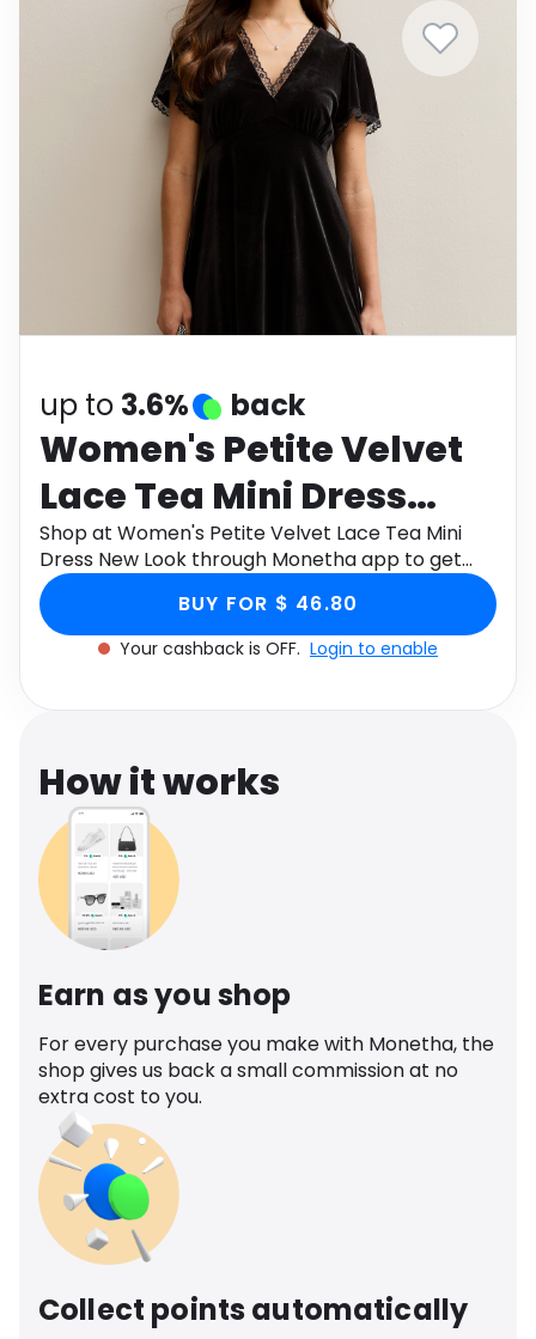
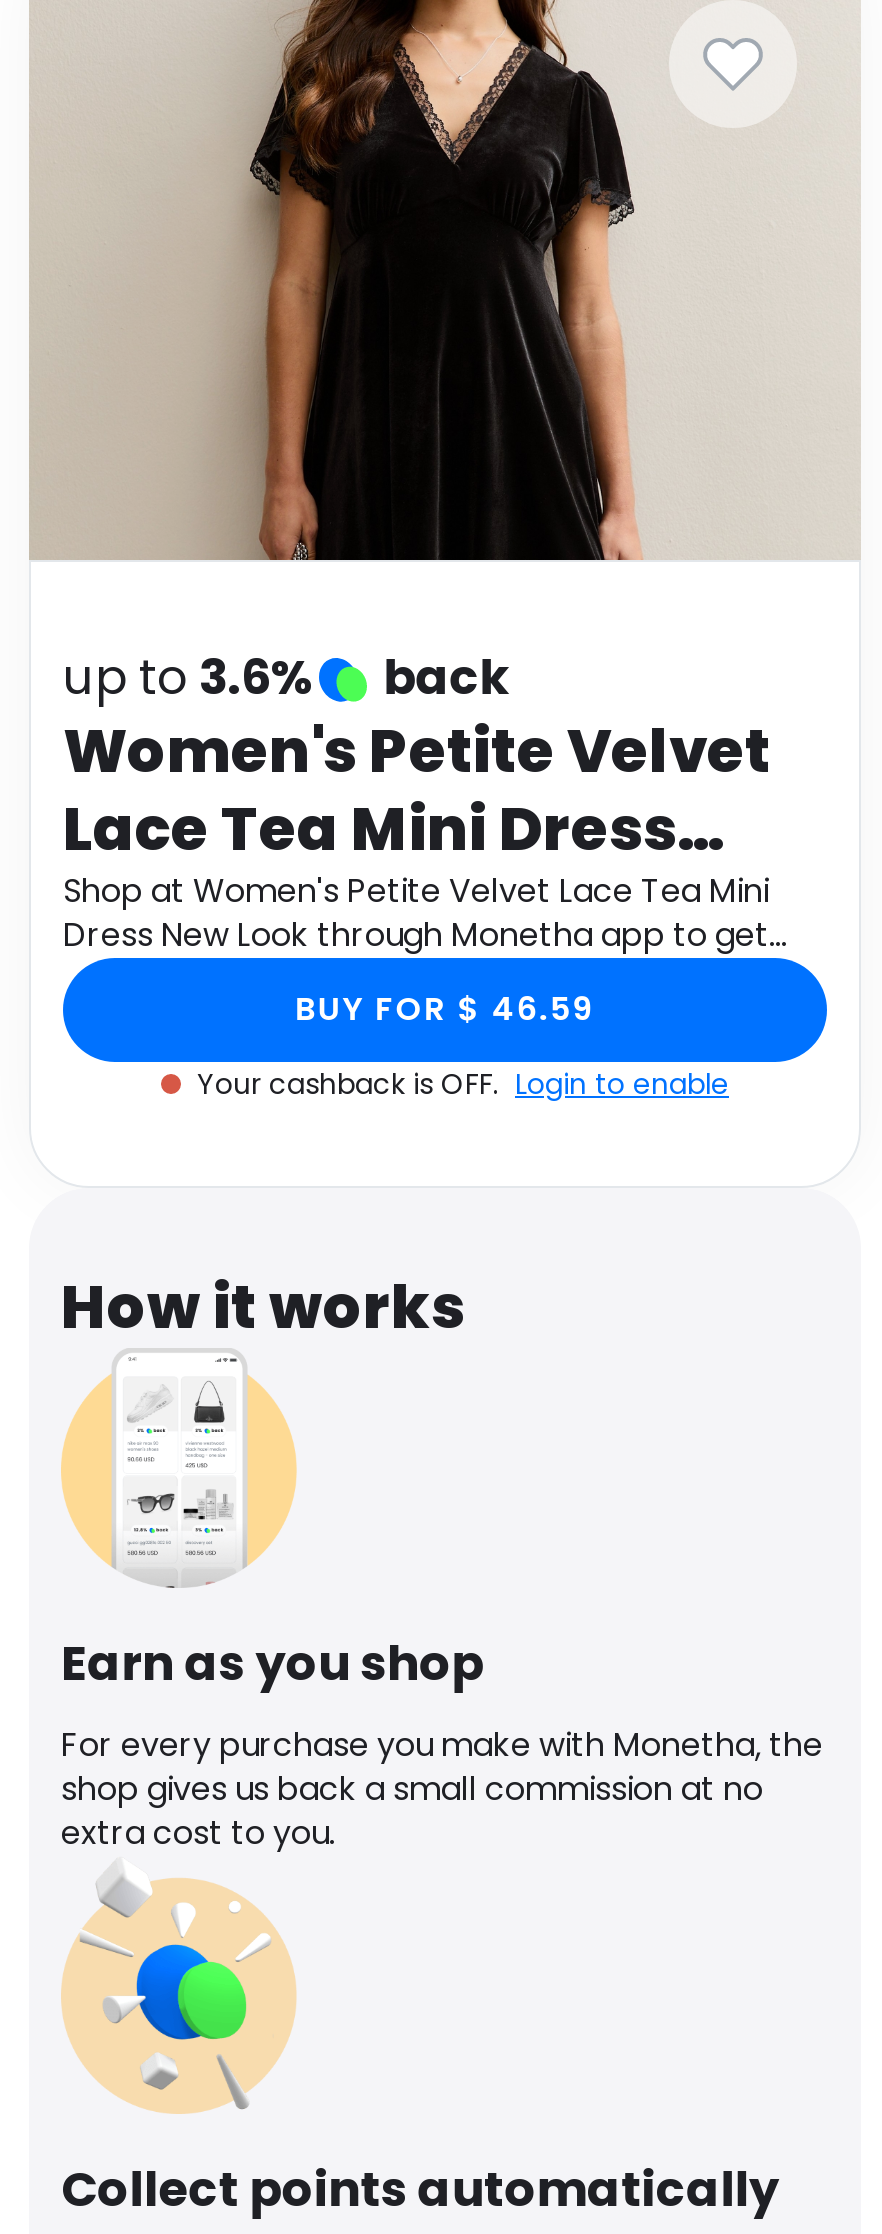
- BUY FOR $ 46.80
+ BUY FOR $ 46.59
